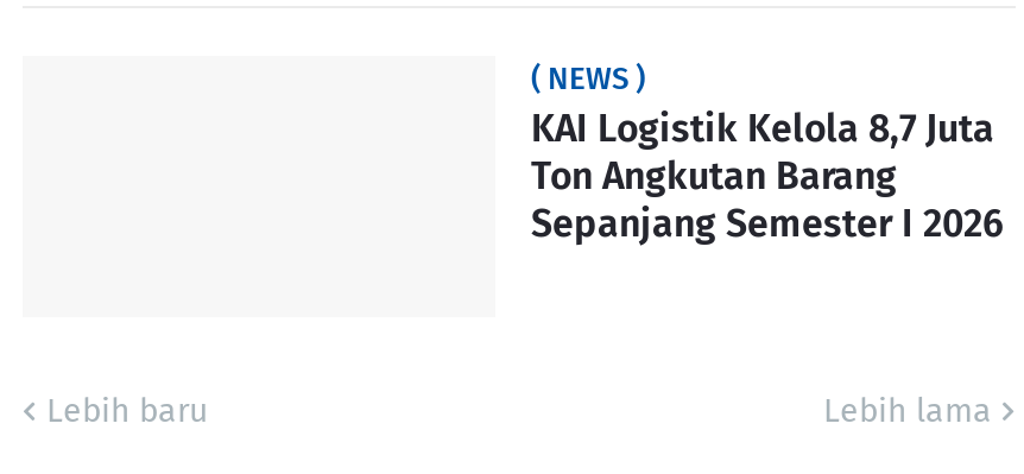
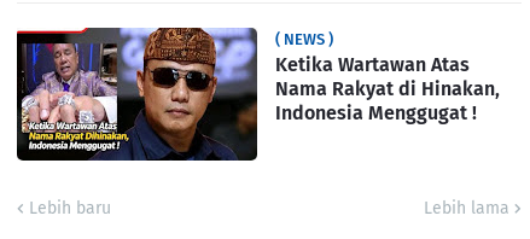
+ [image]

- KAI Logistik Kelola 8,7 Juta
- Ton Angkutan Barang
- Sepanjang Semester I 2026
+ Ketika Wartawan Atas
+ Nama Rakyat di Hinakan,
+ Indonesia Menggugat !
